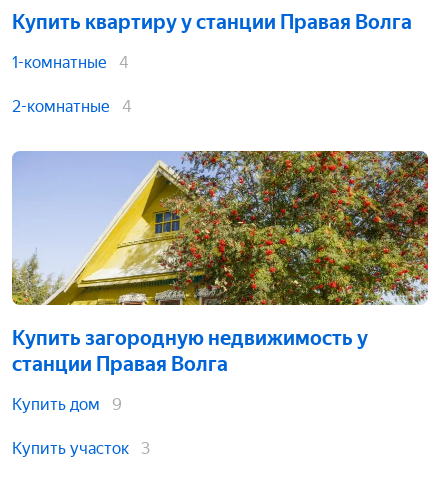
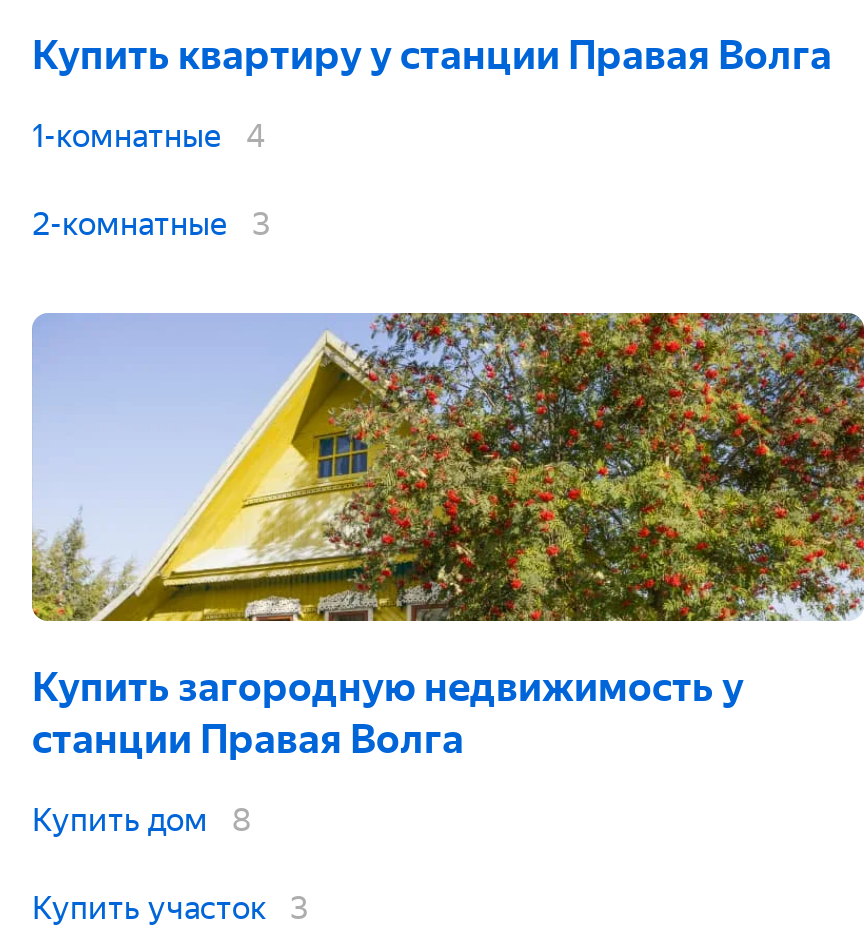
- 2-комнатные 4
+ 2-комнатные 3

- Купить дом 9
+ Купить дом 8
